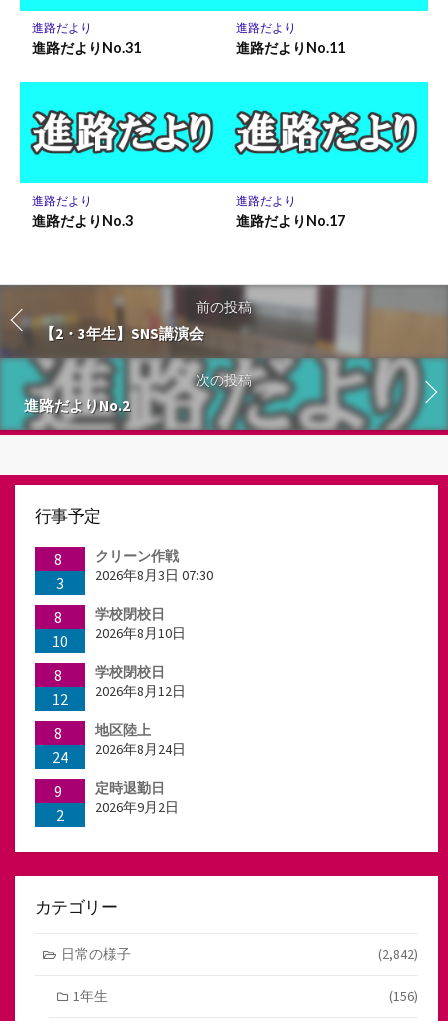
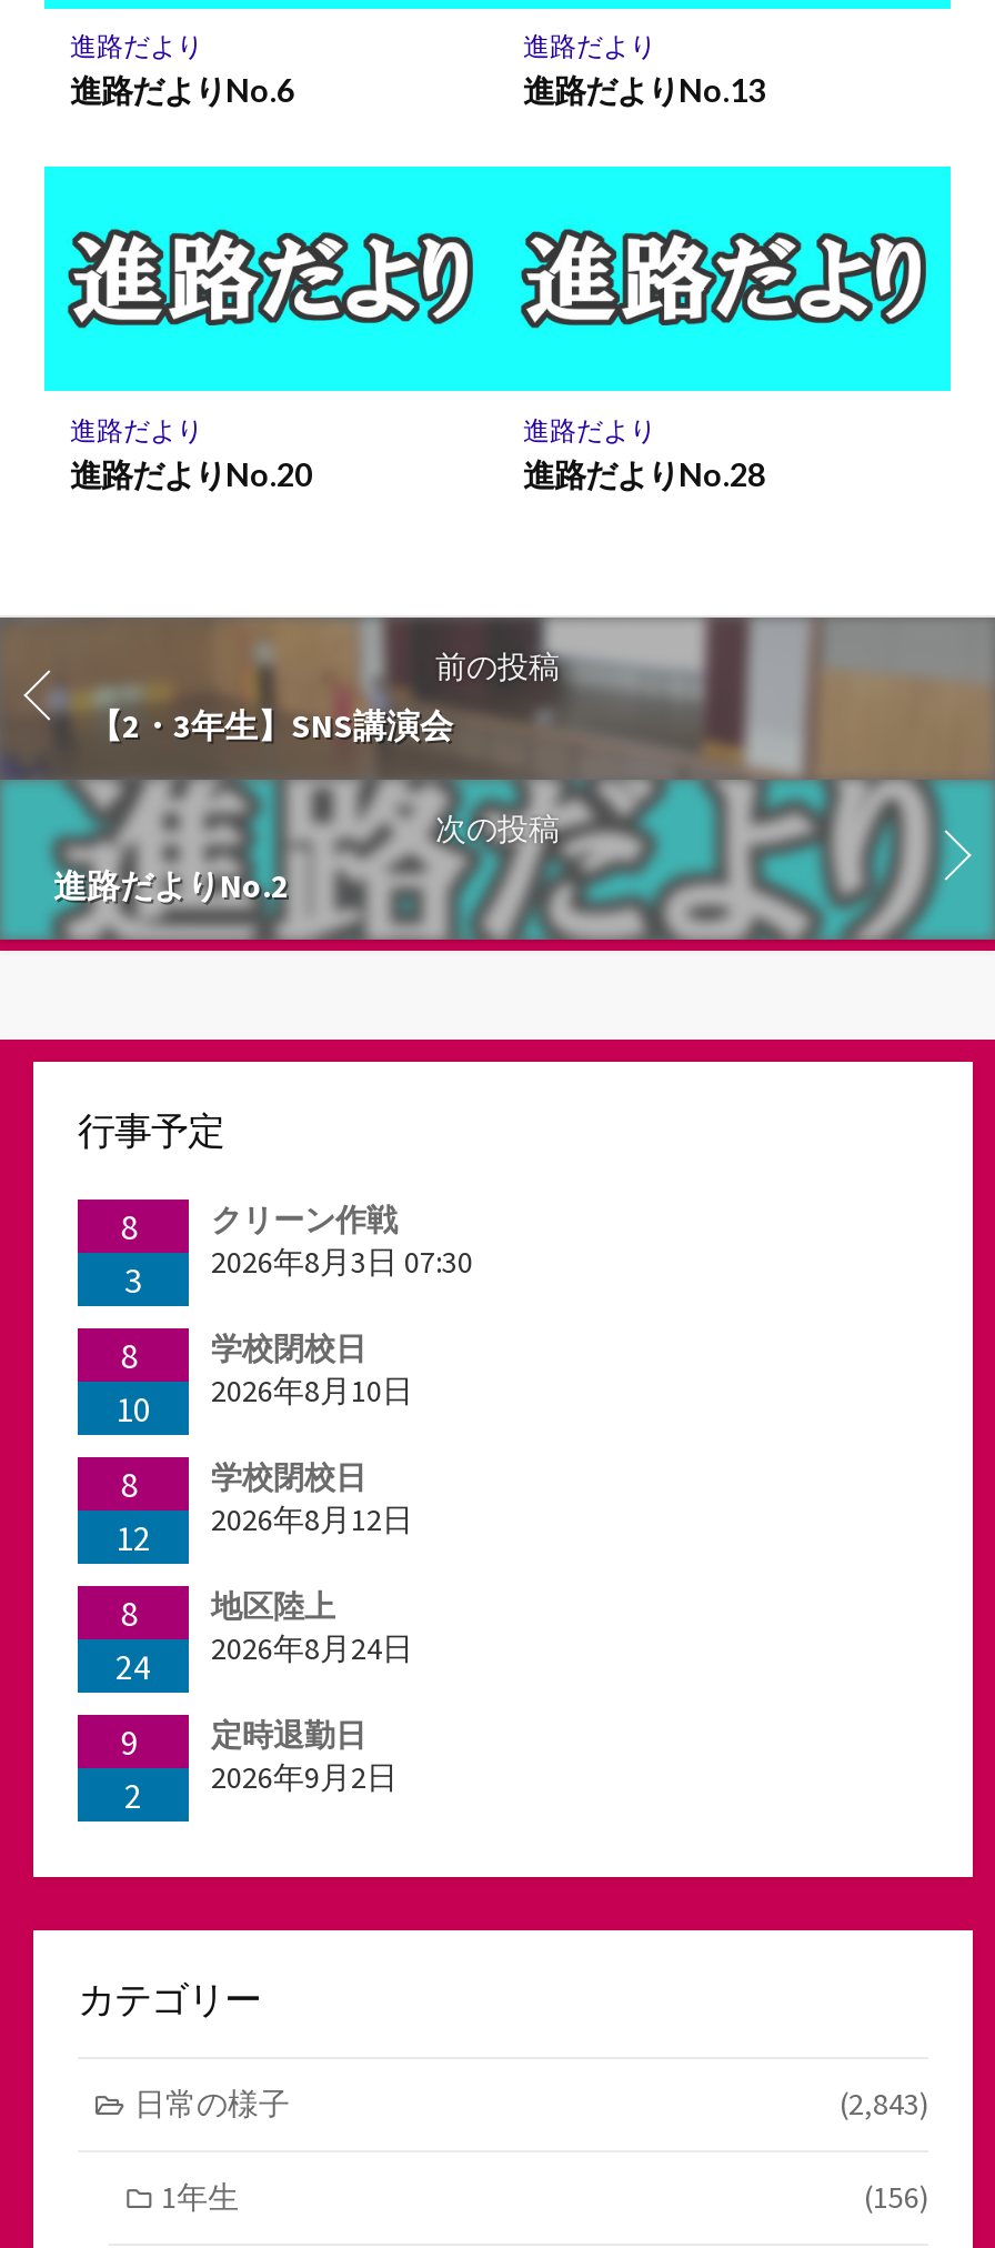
- 進路だよりNo.31
+ 進路だよりNo.6

- 進路だよりNo.11
+ 進路だよりNo.13

- 進路だよりNo.3
+ 進路だよりNo.20

- 進路だよりNo.17
+ 進路だよりNo.28

- (2,842)
+ (2,843)
